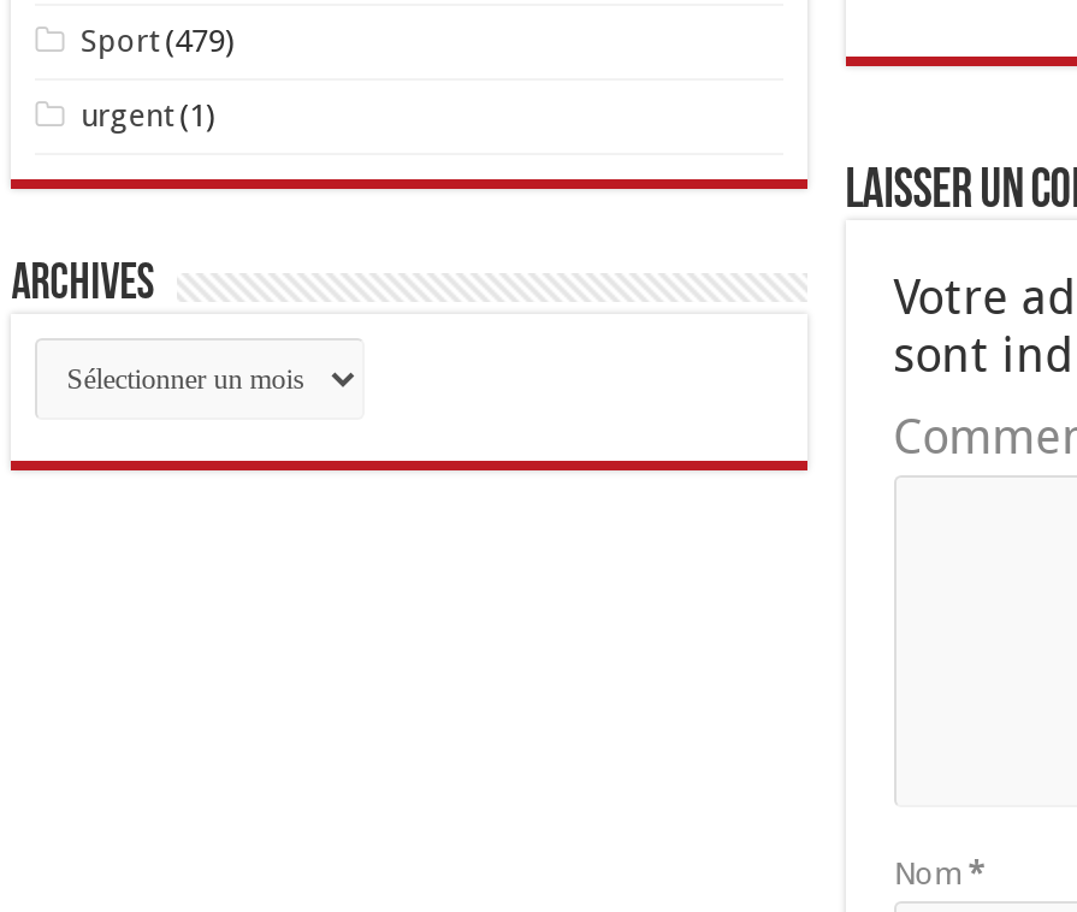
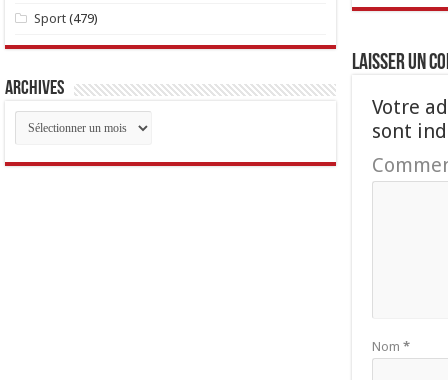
- urgent (1)
